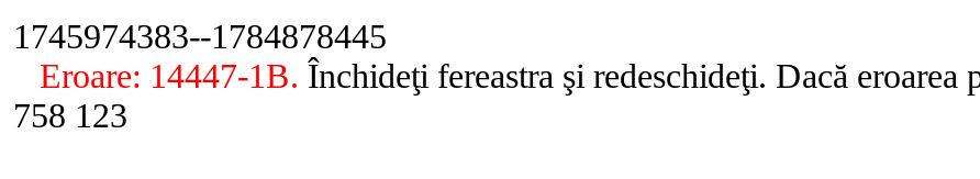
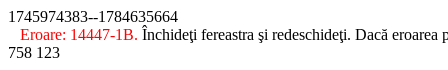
- 1745974383--1784878445
+ 1745974383--1784635664
